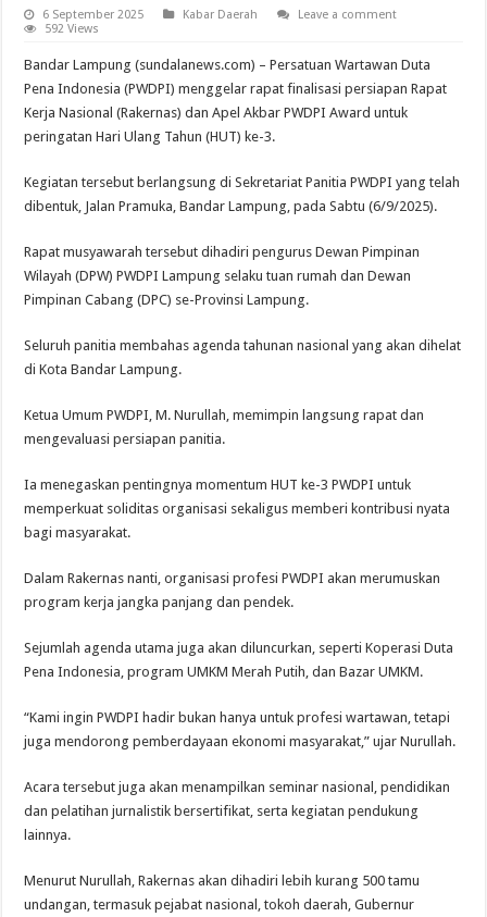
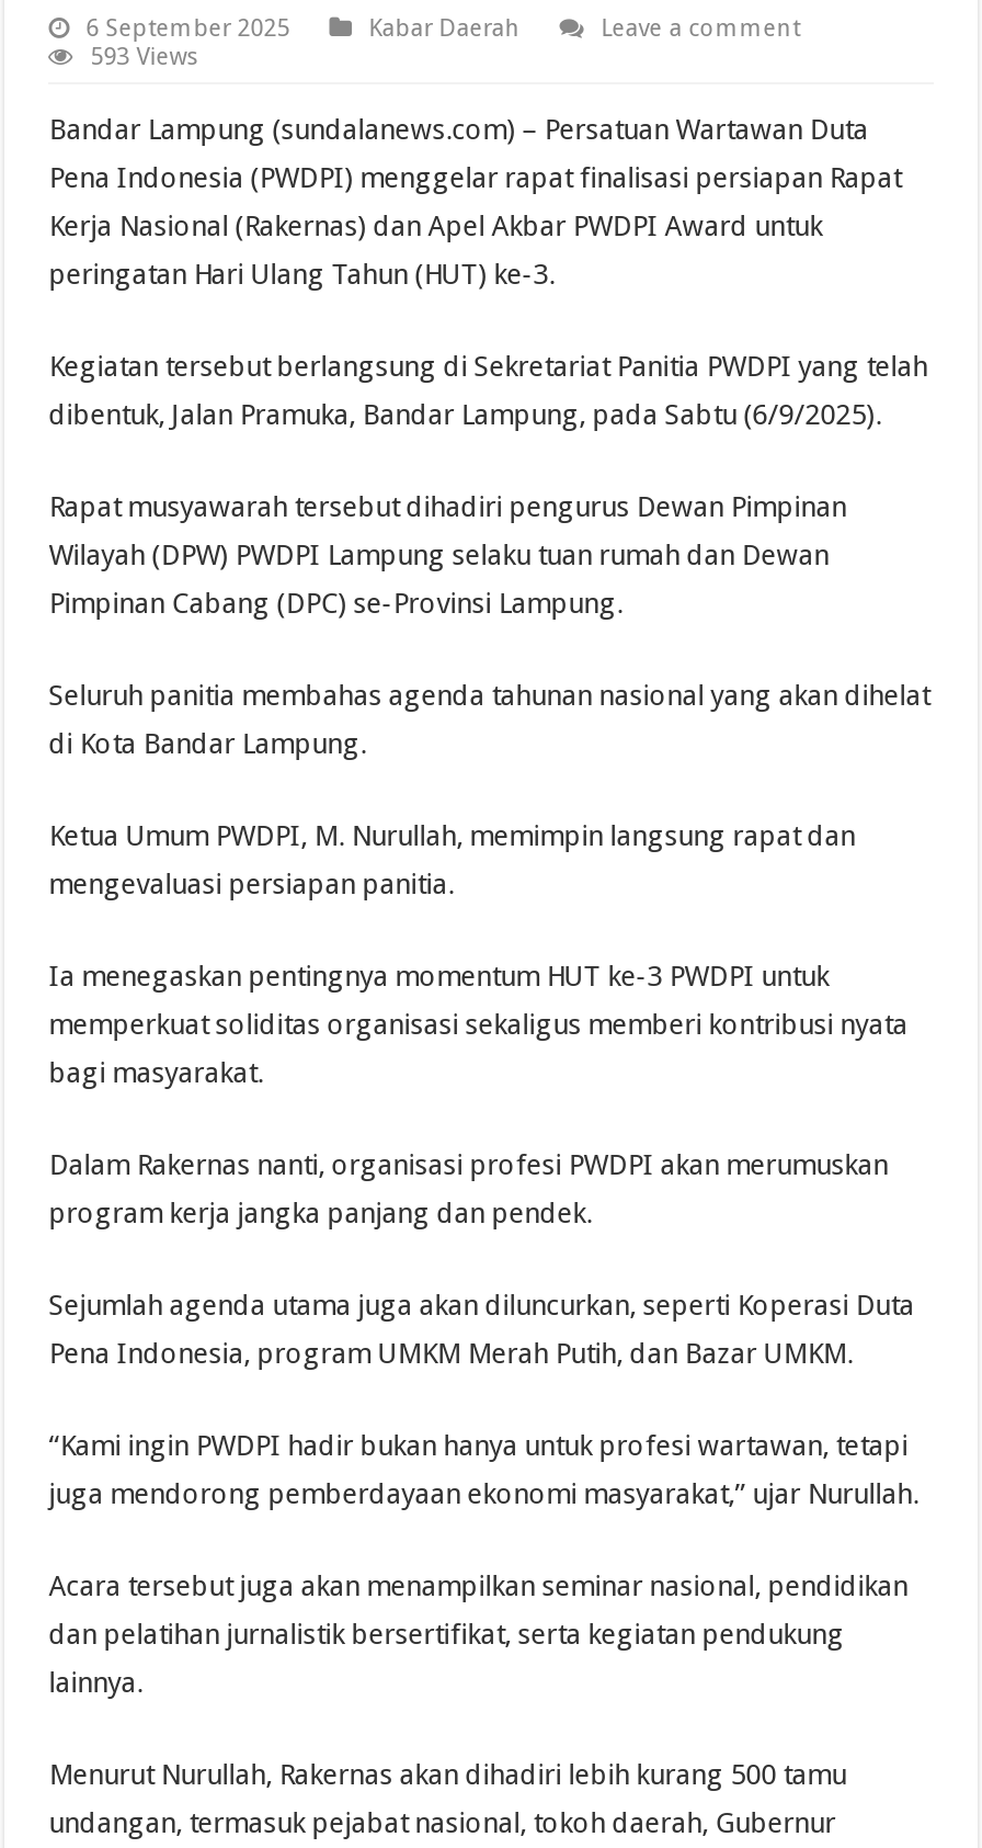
- 592 Views
+ 593 Views
